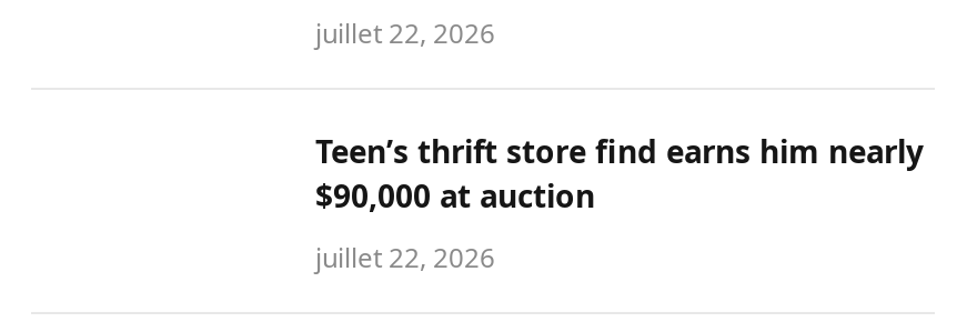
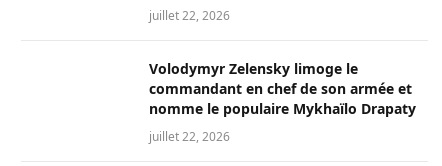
- Teen’s thrift store find earns him nearly
- $90,000 at auction
+ Volodymyr Zelensky limoge le
+ commandant en chef de son armée et
+ nomme le populaire Mykhaïlo Drapaty
